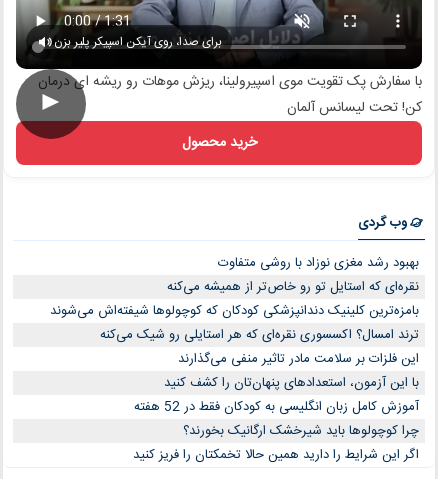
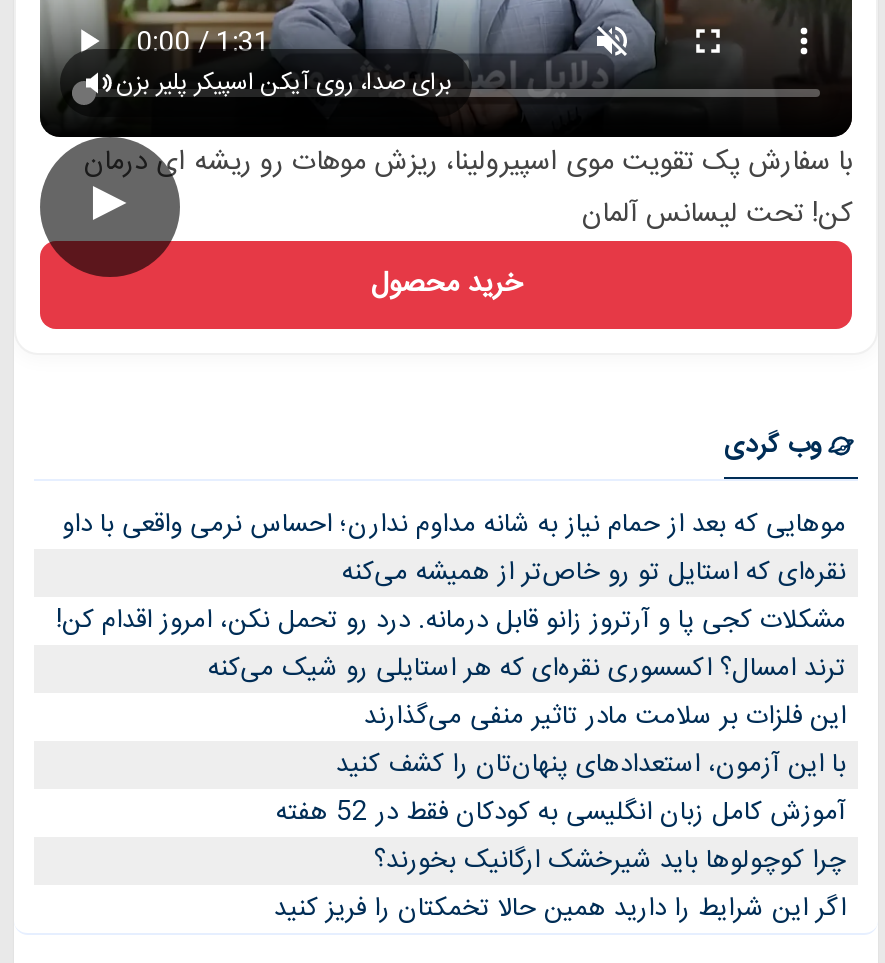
- بهبود رشد مغزی نوزاد با روشی متفاوت
+ موهایی که بعد از حمام نیاز به شانه مداوم ندارن؛ احساس نرمی واقعی با داو

- بامزه‌ترین کلینیک دندانپزشکی کودکان که کوچولوها شیفته‌اش می‌شوند
+ مشکلات کجی پا و آرتروز زانو قابل درمانه. درد رو تحمل نکن، امروز اقدام کن!
